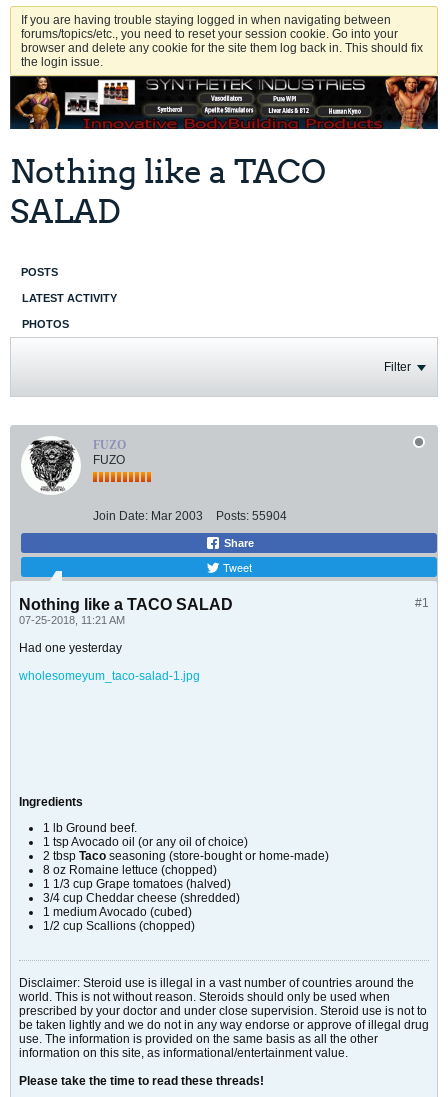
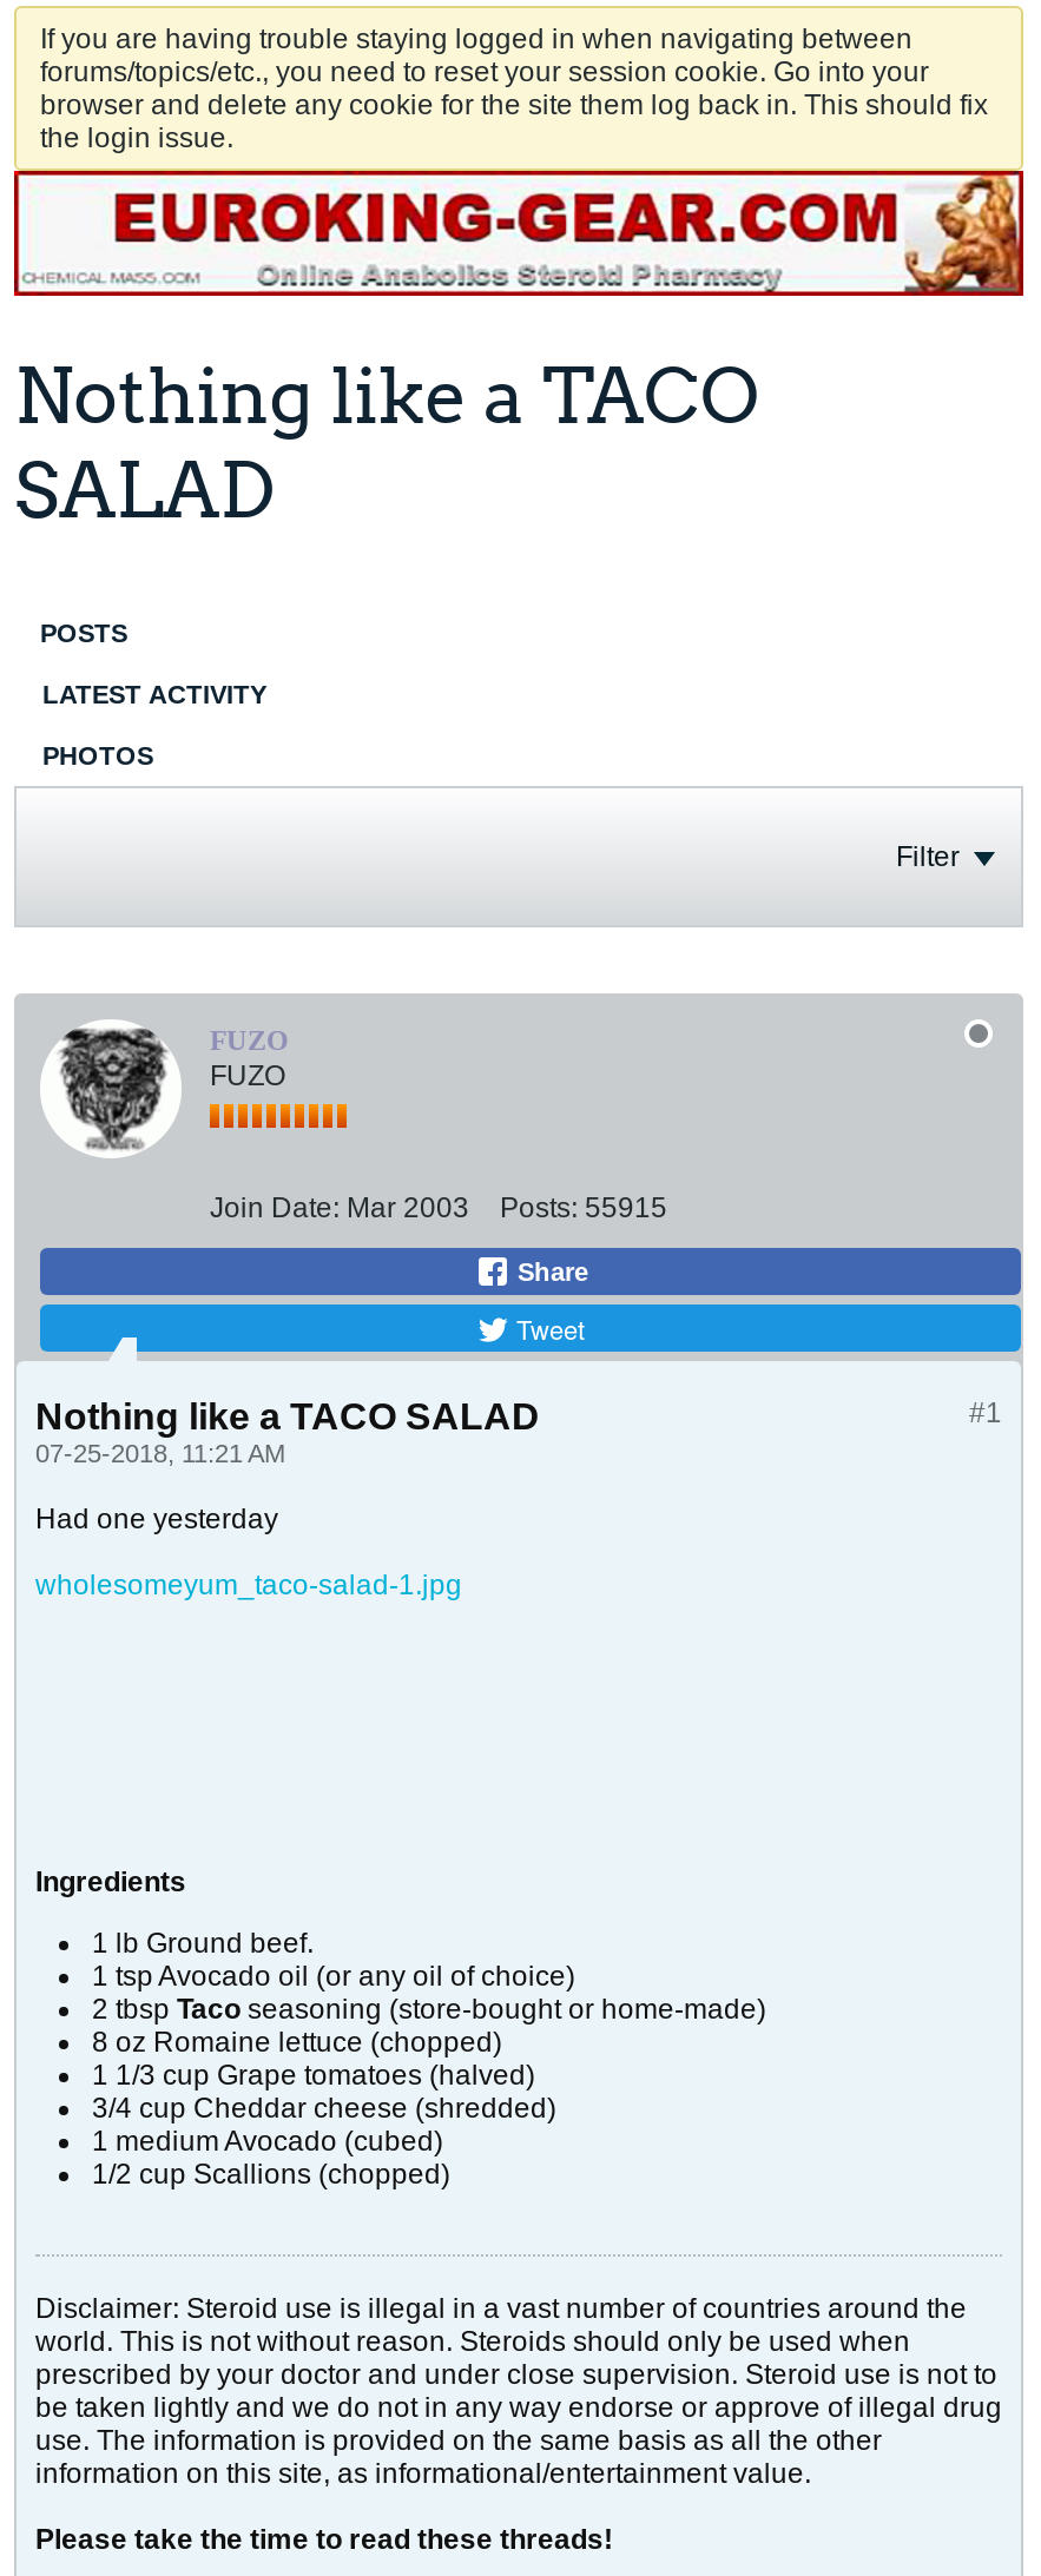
- [image]
+ [image]

- Join Date: Mar 2003 Posts: 55904
+ Join Date: Mar 2003 Posts: 55915
